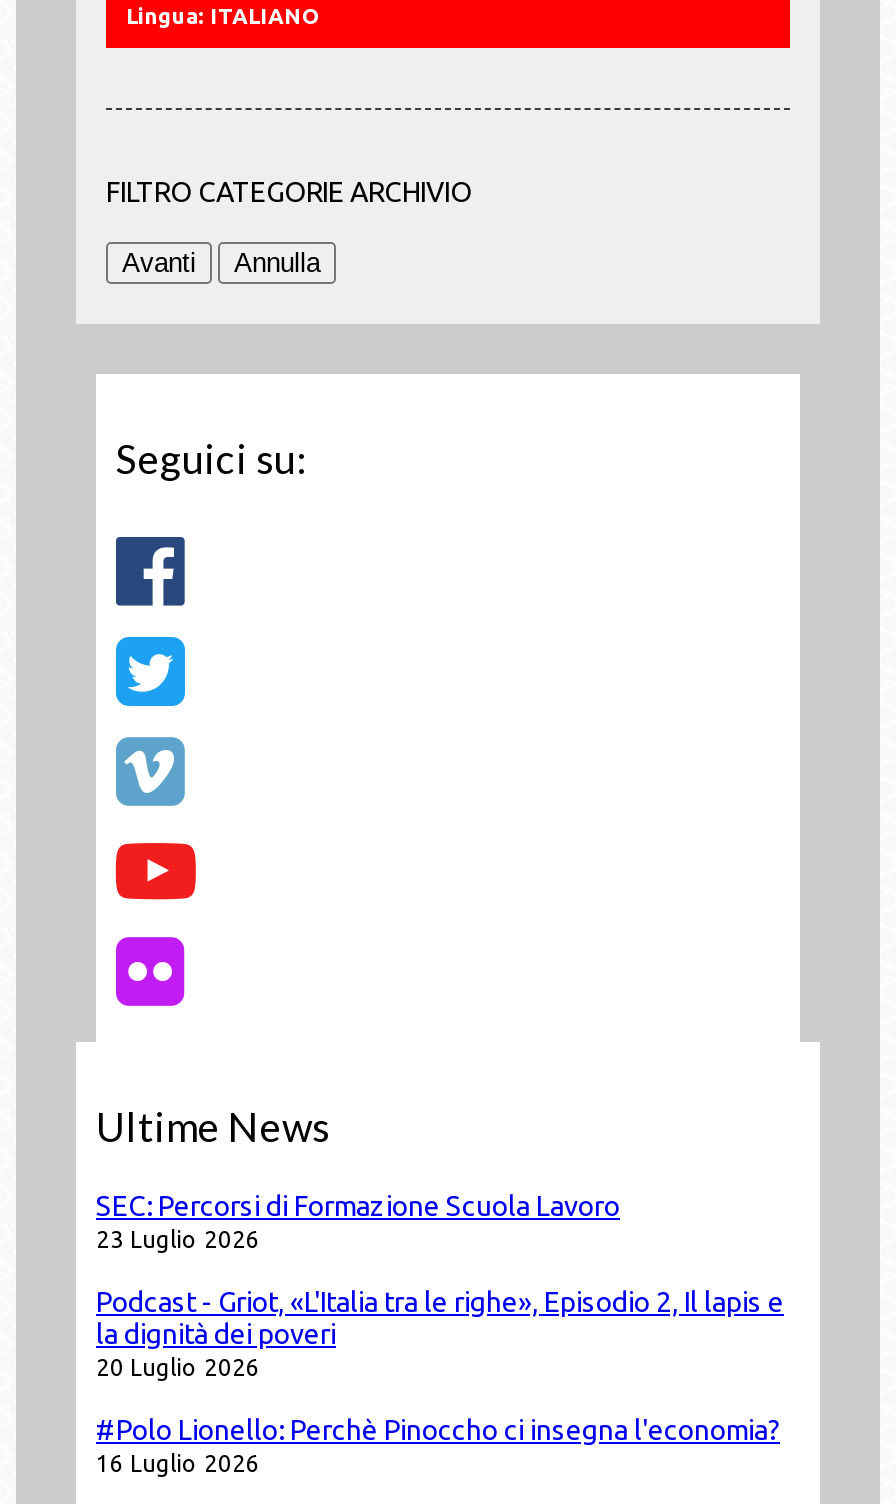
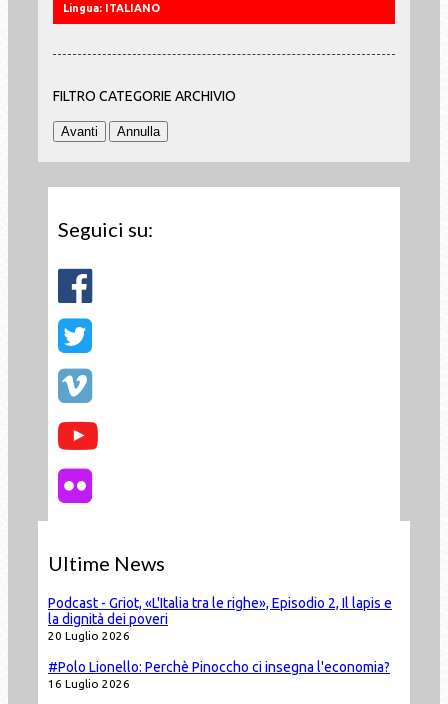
- SEC: Percorsi di Formazione Scuola Lavoro
- 23 Luglio 2026
